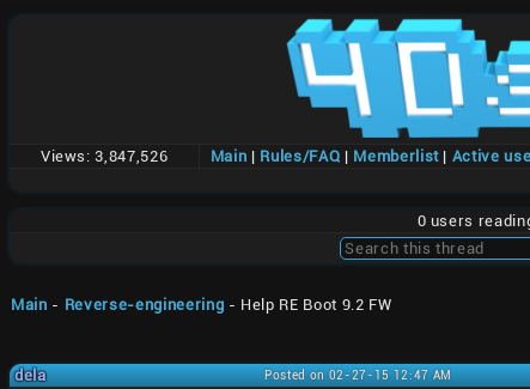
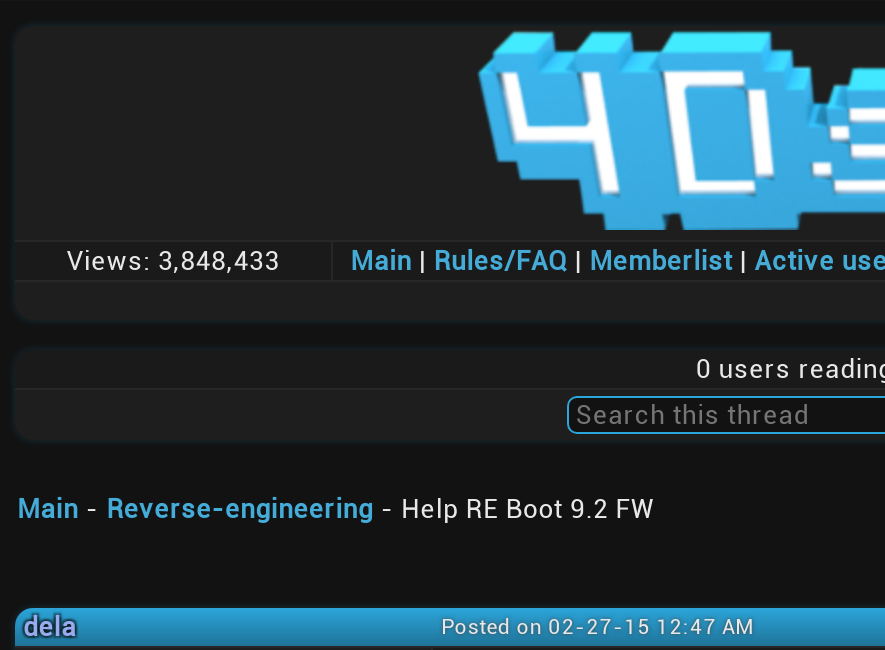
- Views: 3,847,526
+ Views: 3,848,433
